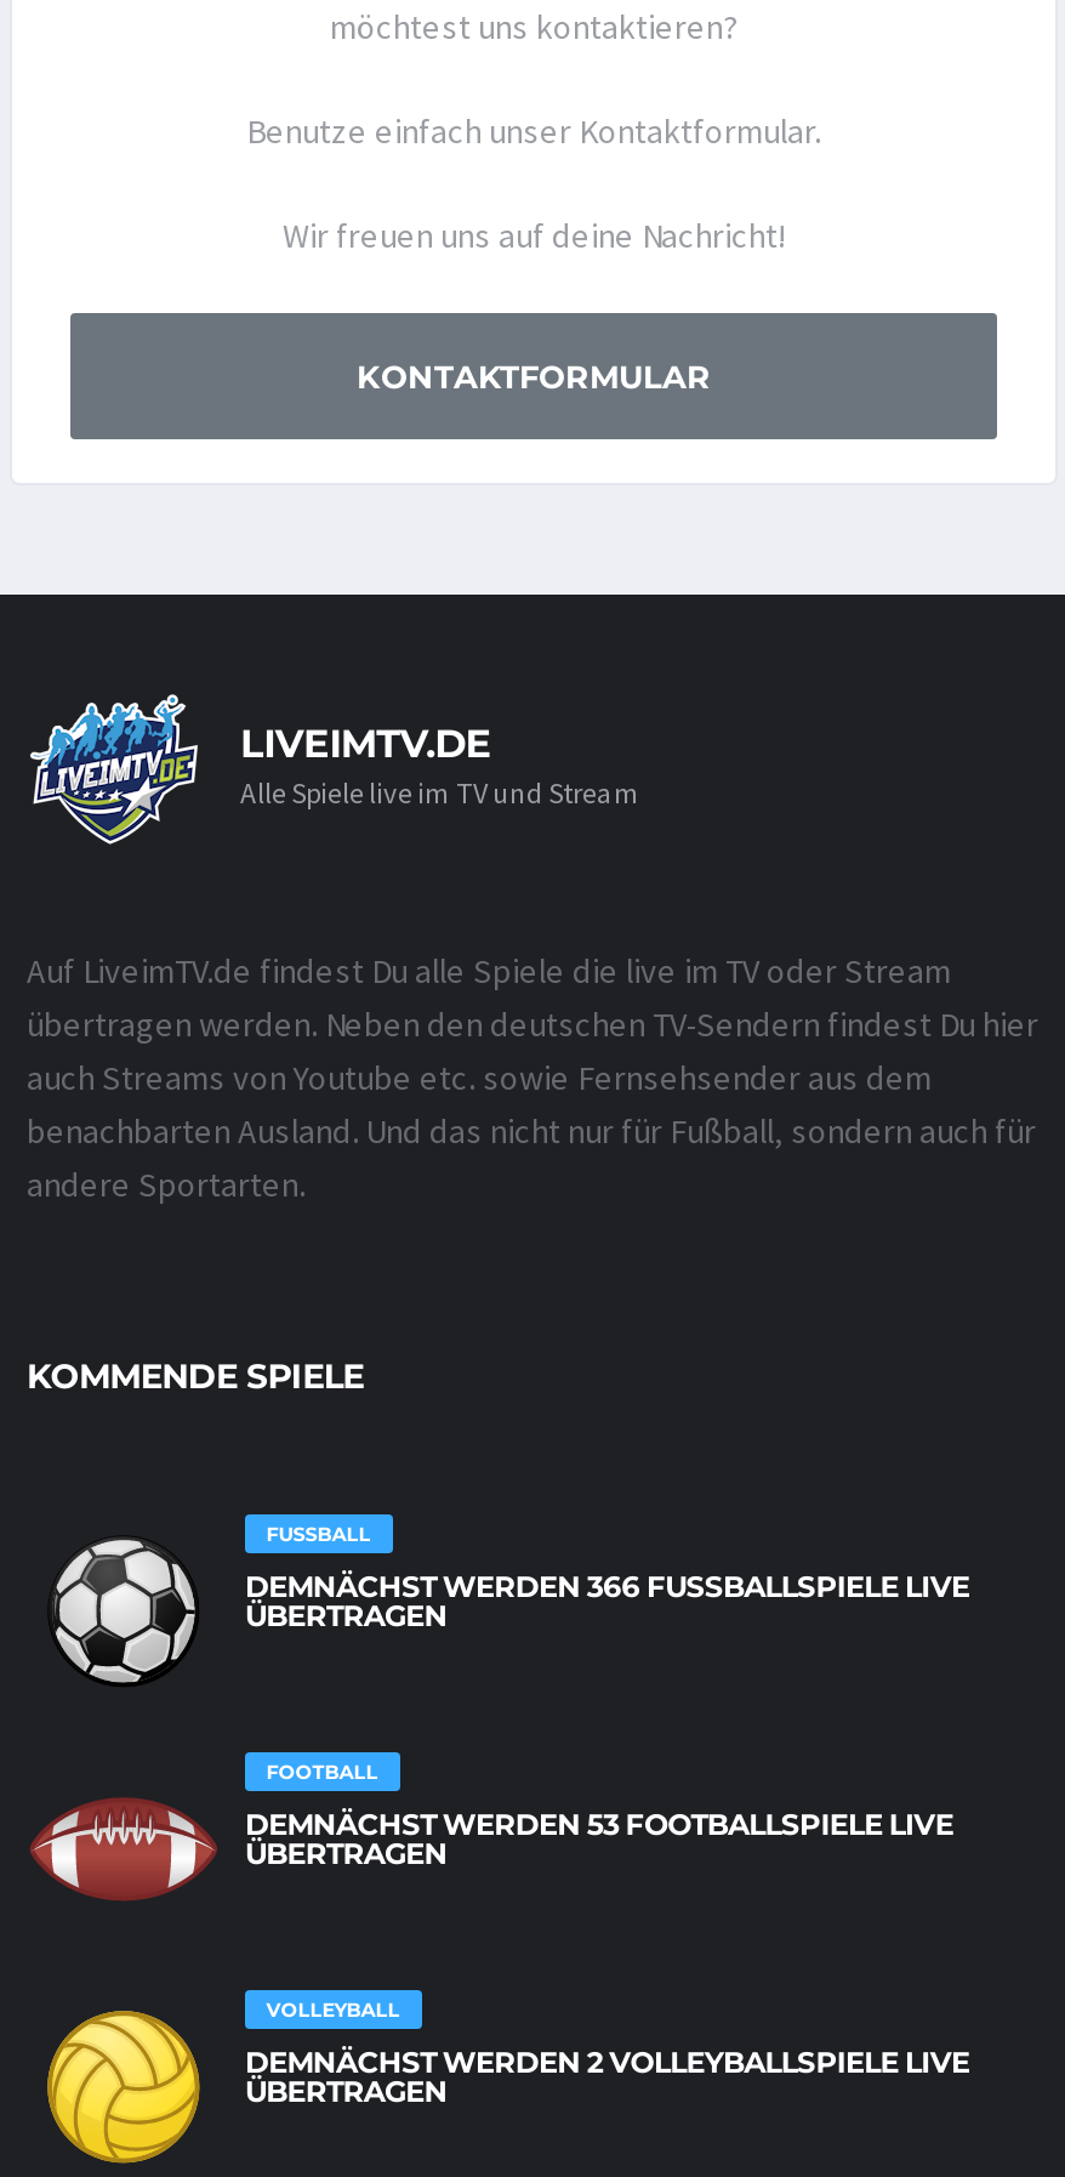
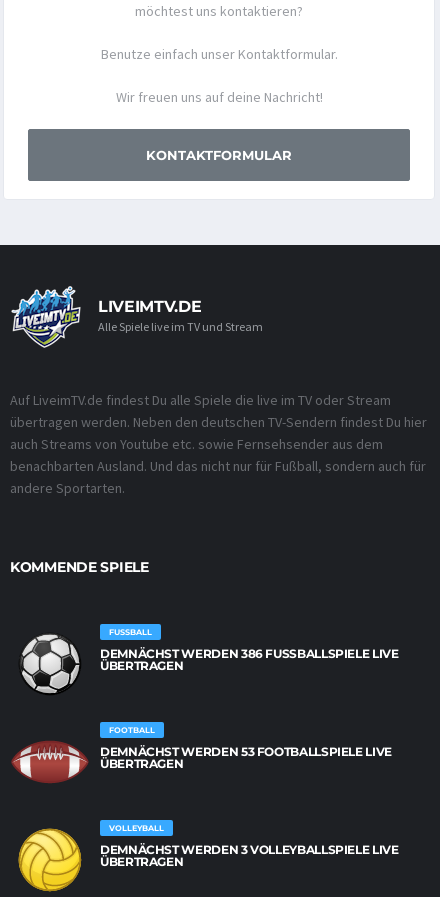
- DEMNÄCHST WERDEN 366 FUSSBALLSPIELE LIVE Ü
+ DEMNÄCHST WERDEN 386 FUSSBALLSPIELE LIVE Ü

- DEMNÄCHST WERDEN 2 VOLLEYBALLSPIELE LIVE
+ DEMNÄCHST WERDEN 3 VOLLEYBALLSPIELE LIVE
